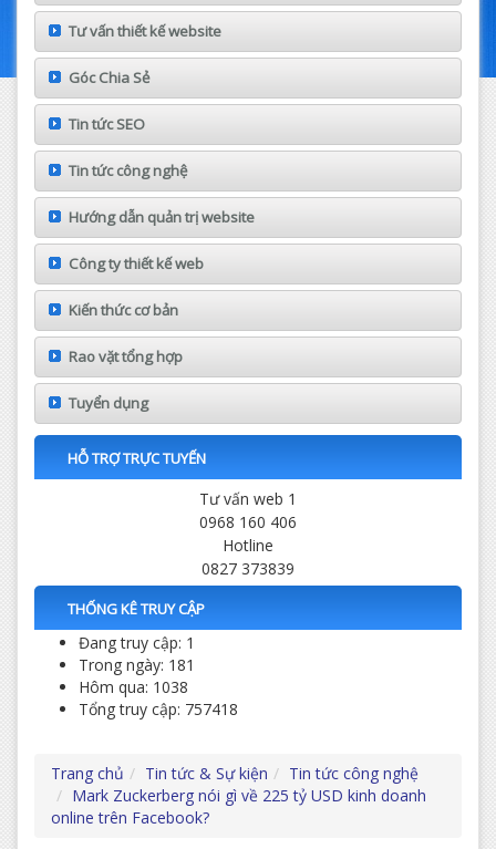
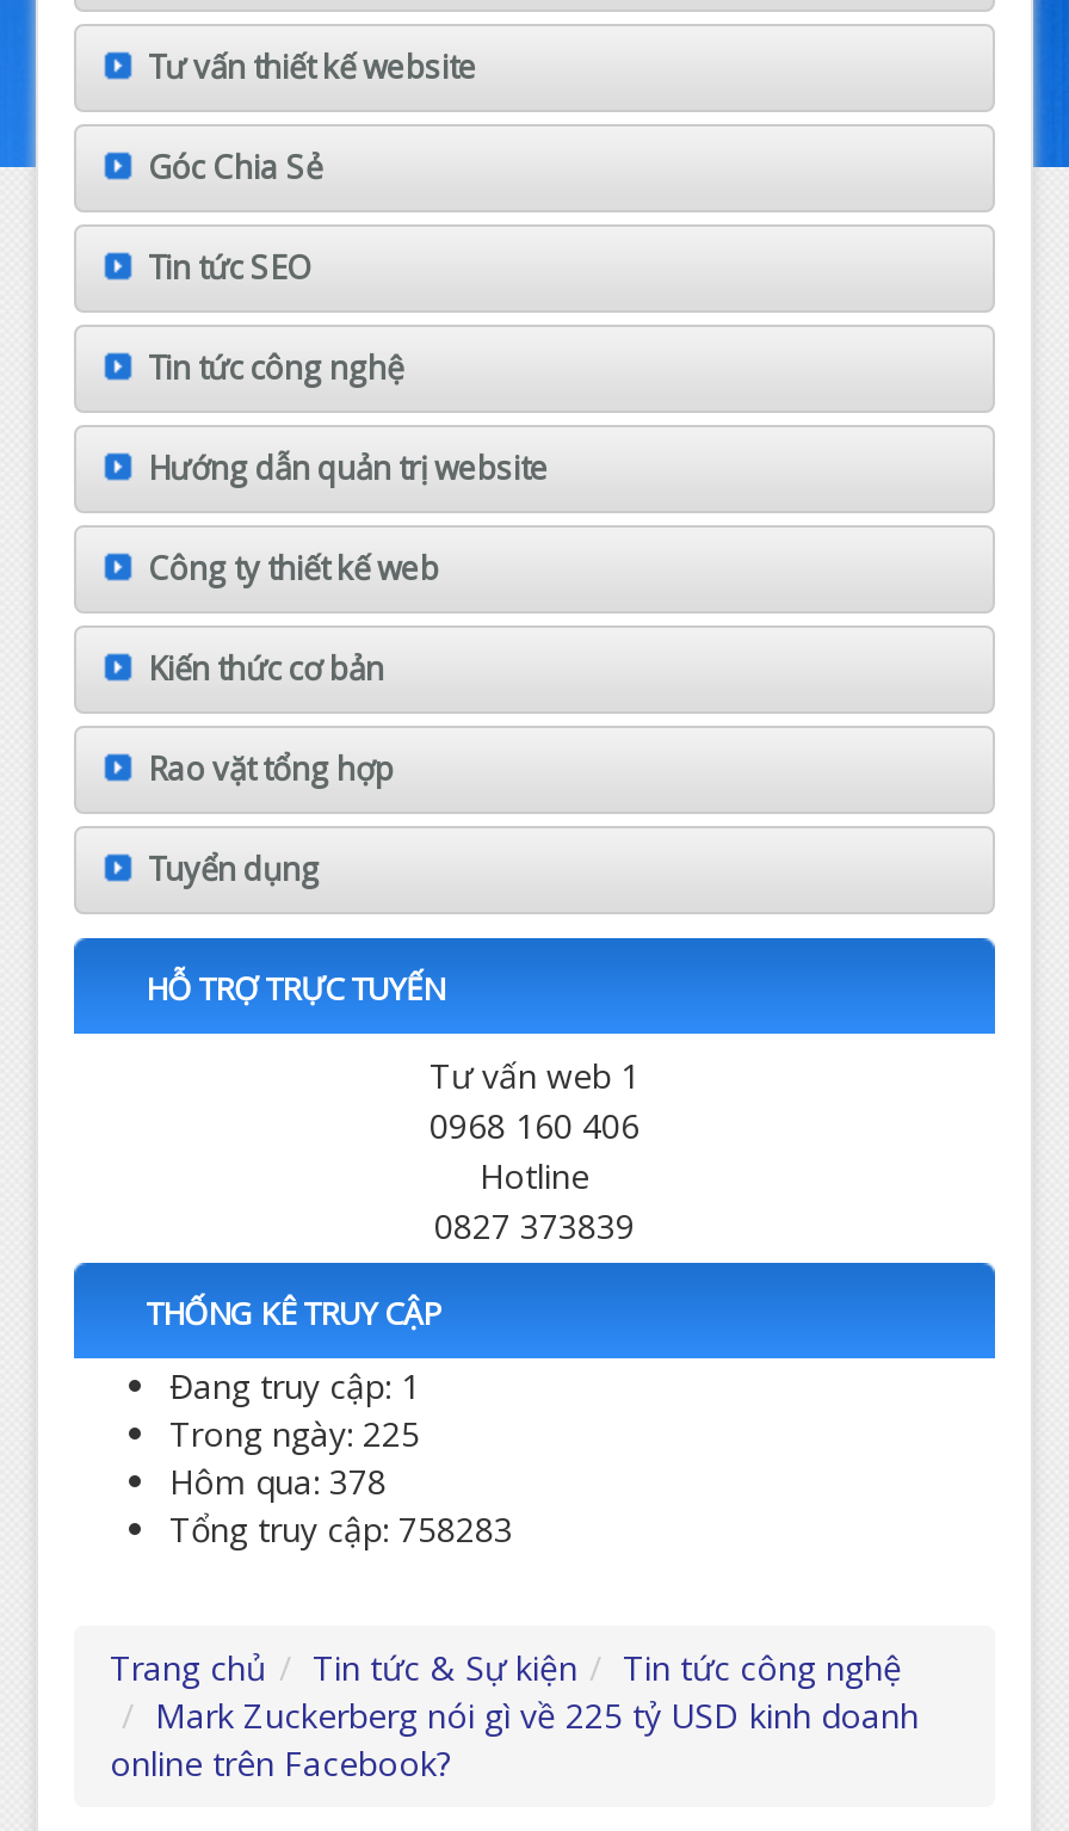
- Trong ngày: 181
+ Trong ngày: 225

- Hôm qua: 1038
+ Hôm qua: 378

- Tổng truy cập: 757418
+ Tổng truy cập: 758283
